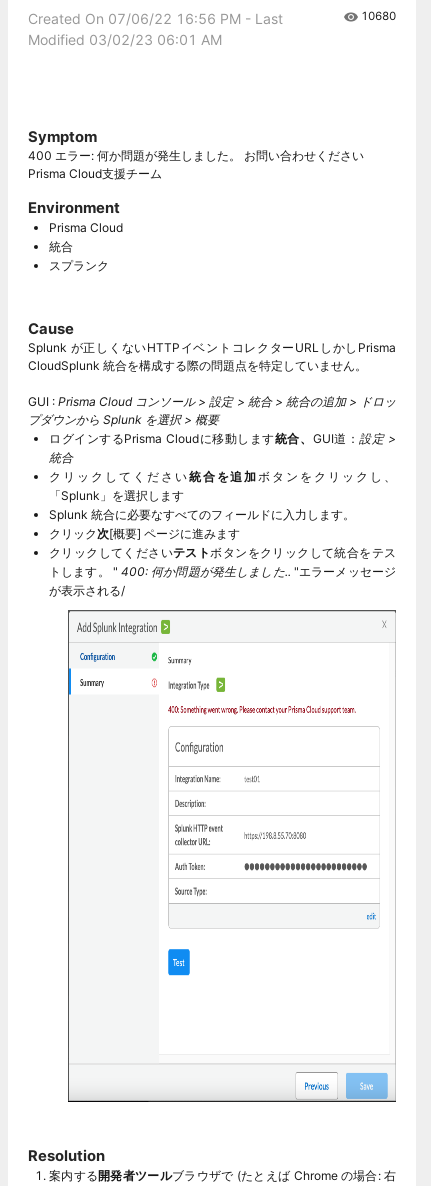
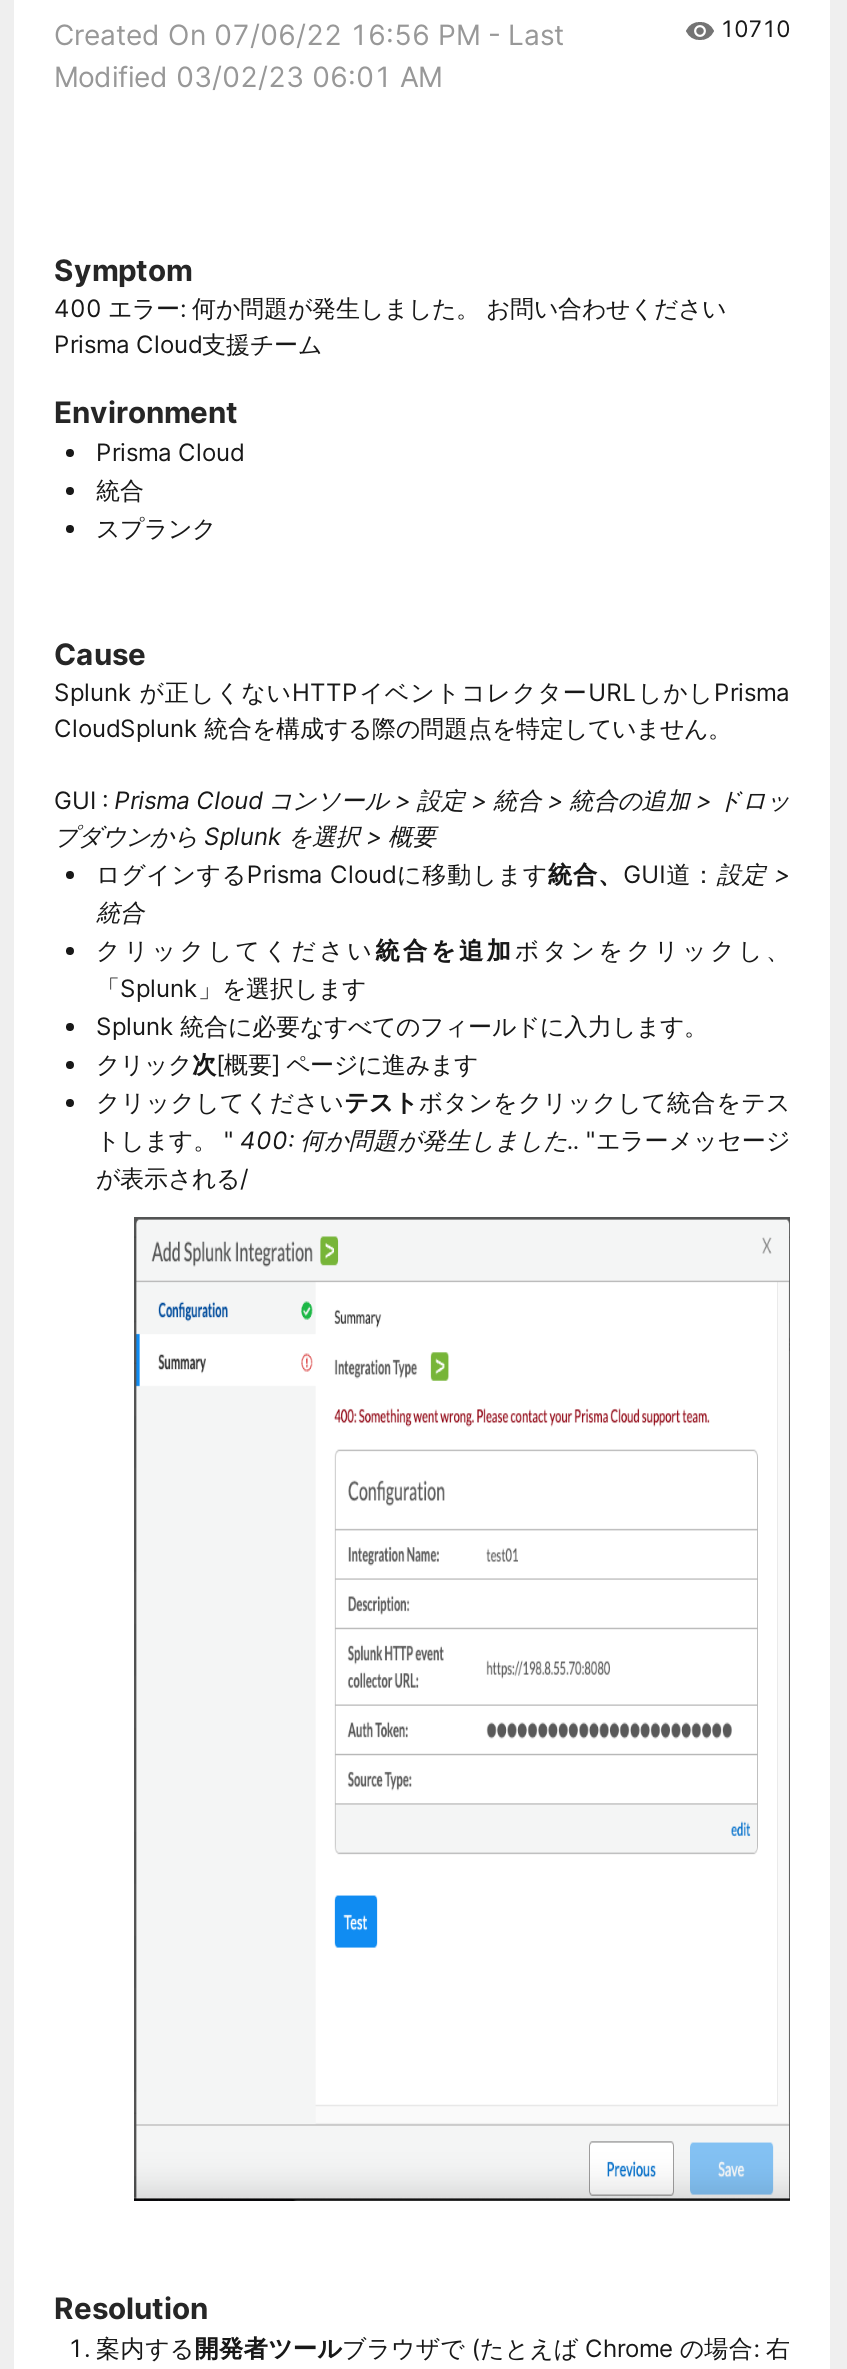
- 10680
+ 10710
